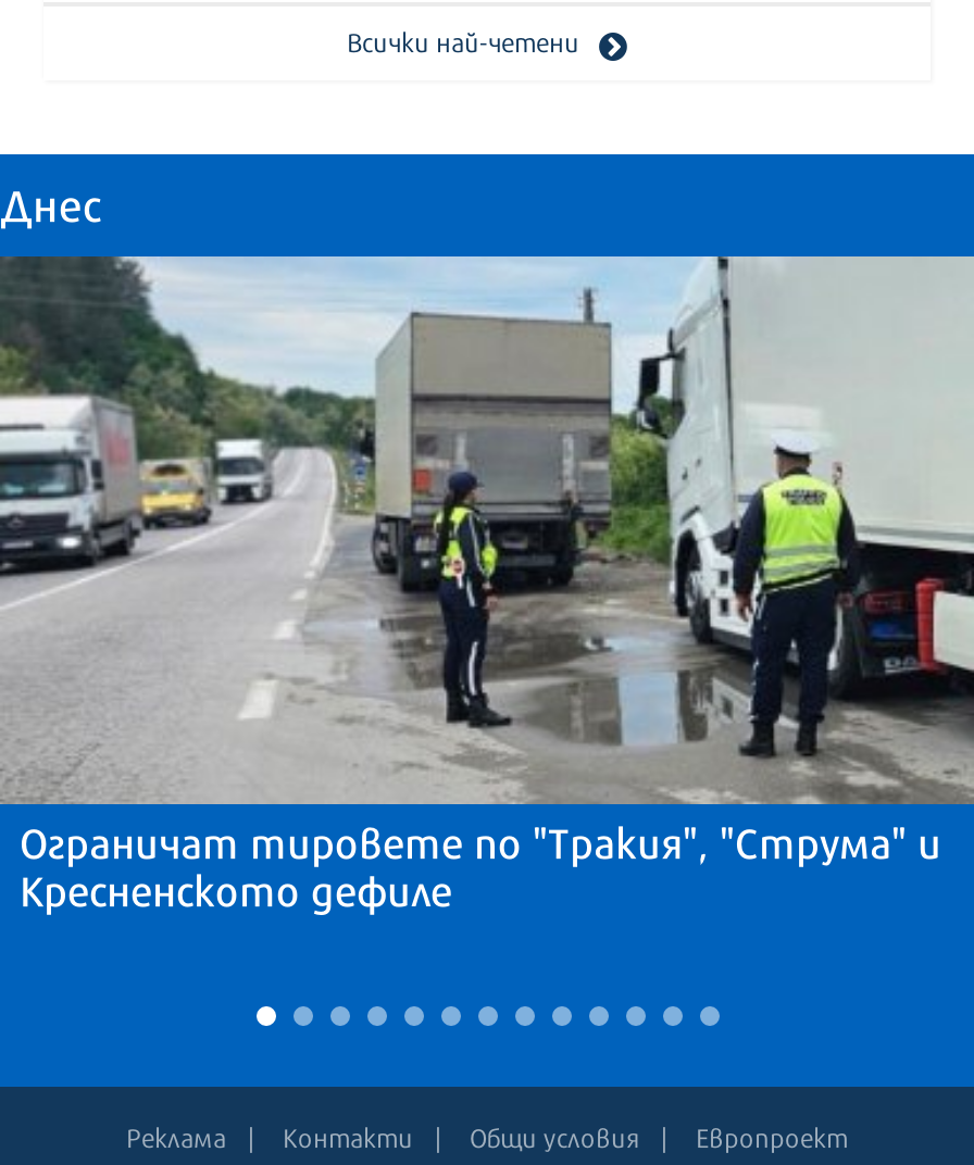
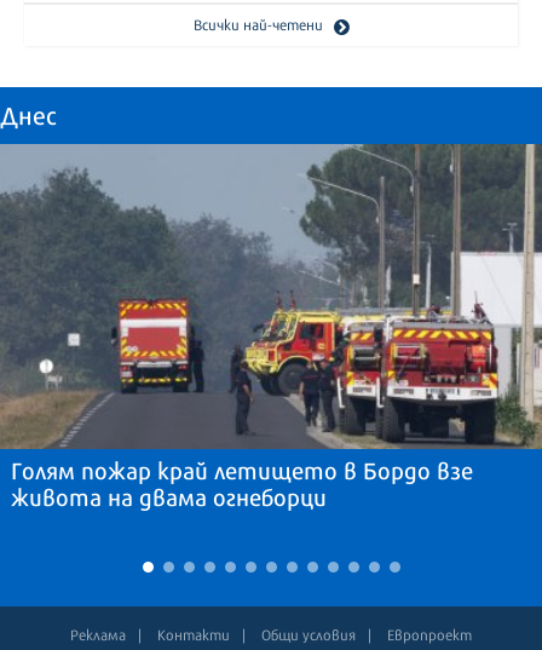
- [image]
- Ограничат тировете по "Тракия", "Струма" и
- Кресненското дефиле
+ [image]
+ Голям пожар край летището в Бордо взе
+ живота на двама огнеборци
